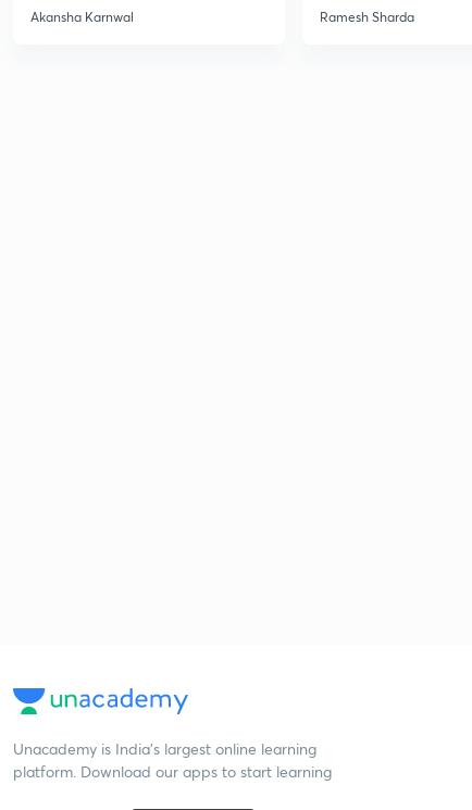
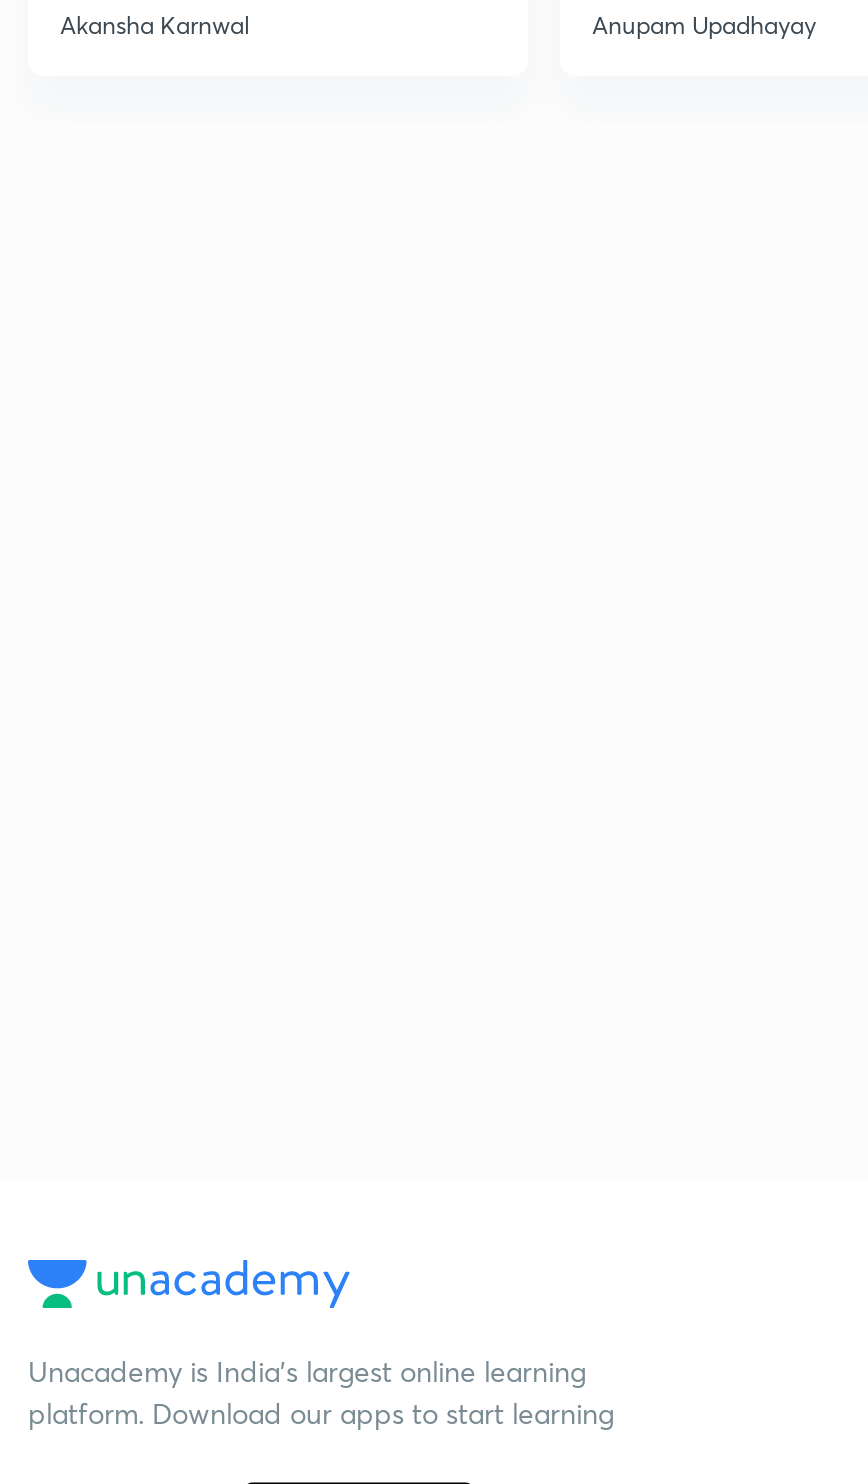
- Ramesh Sharda
+ Anupam Upadhayay
